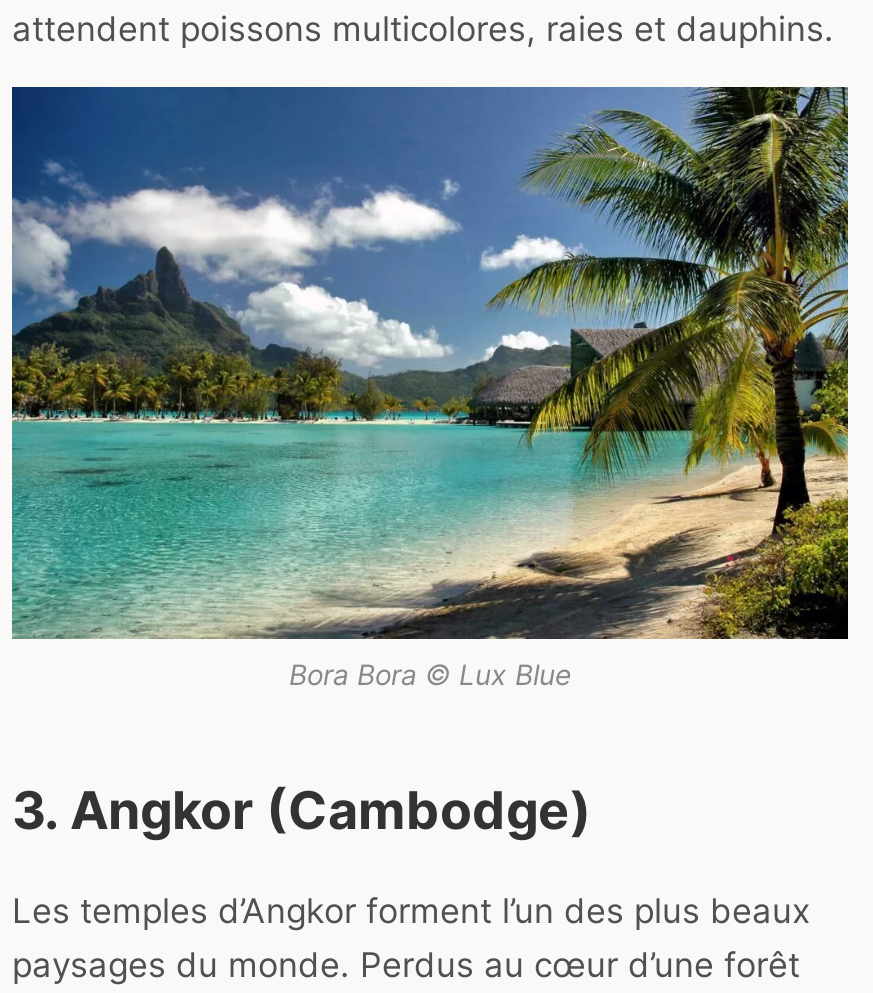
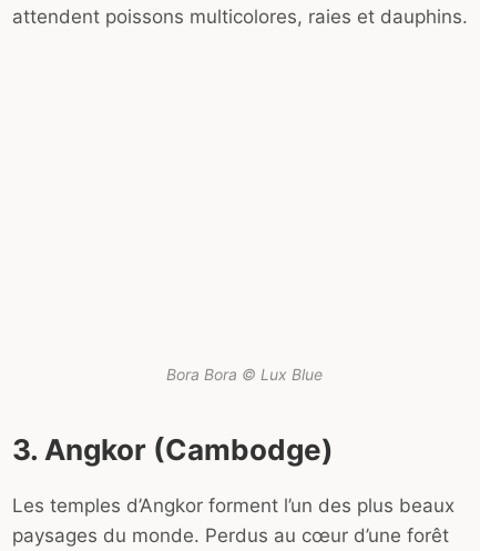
- [image]
